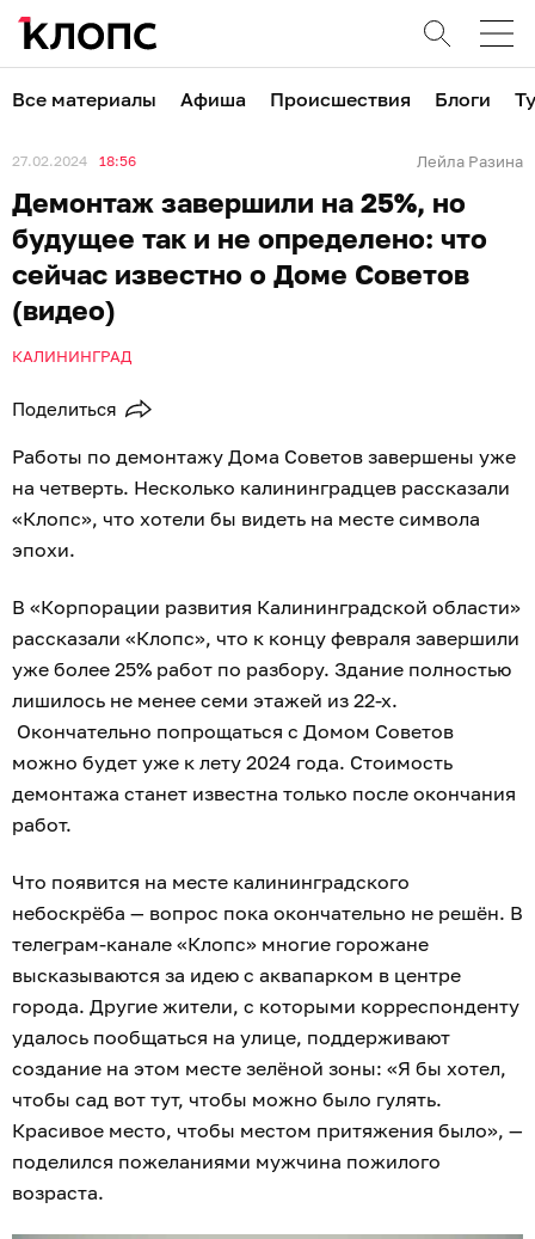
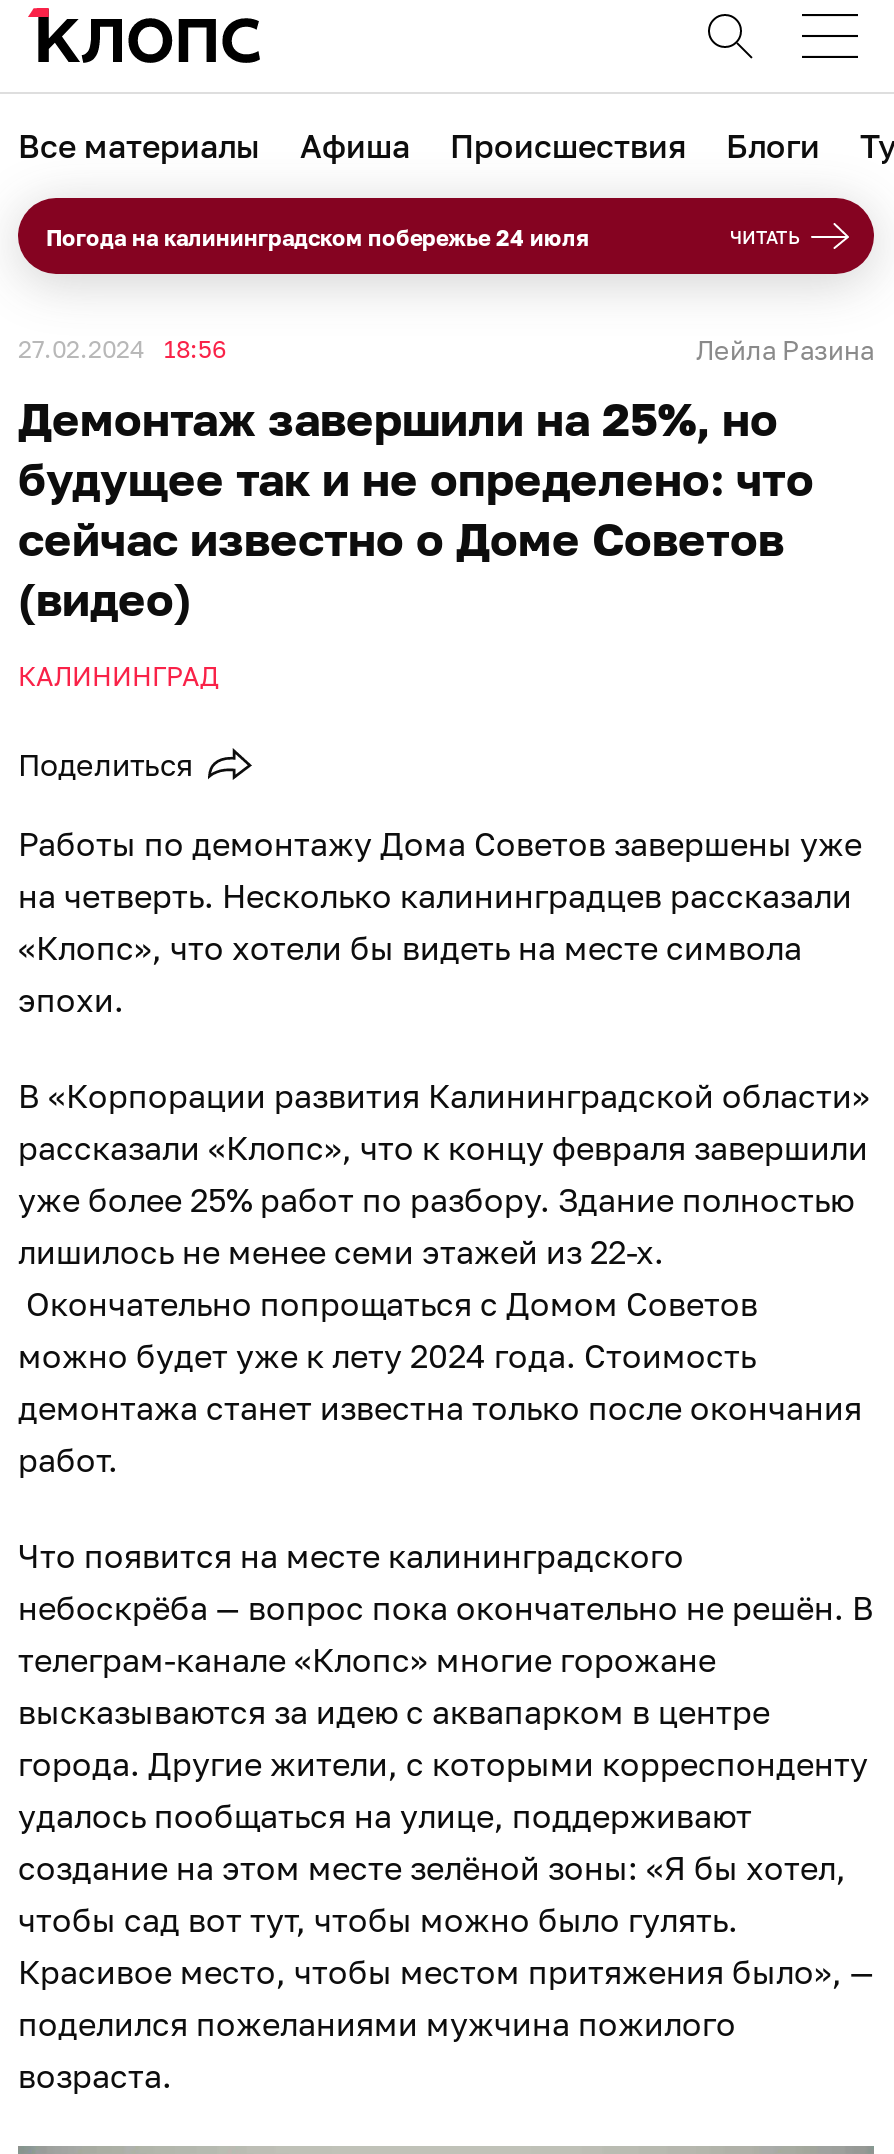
+ Погода на калининградском побережье 24 июля
+ ЧИТАТЬ
